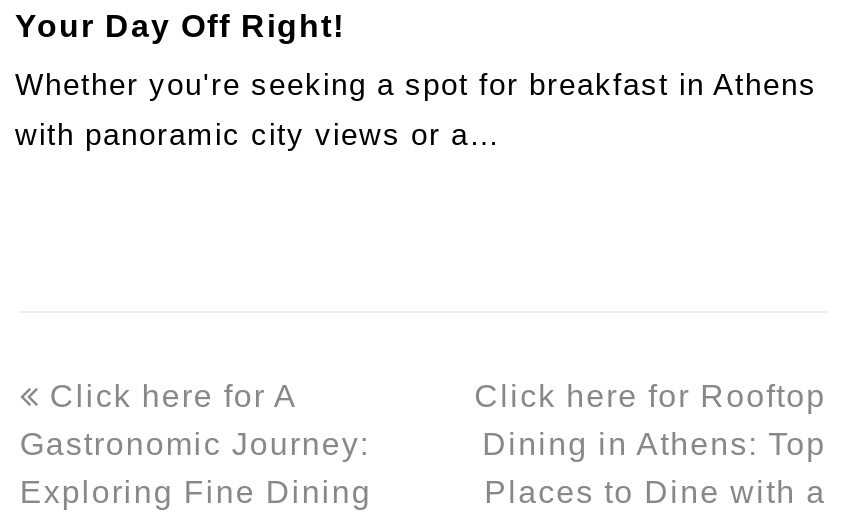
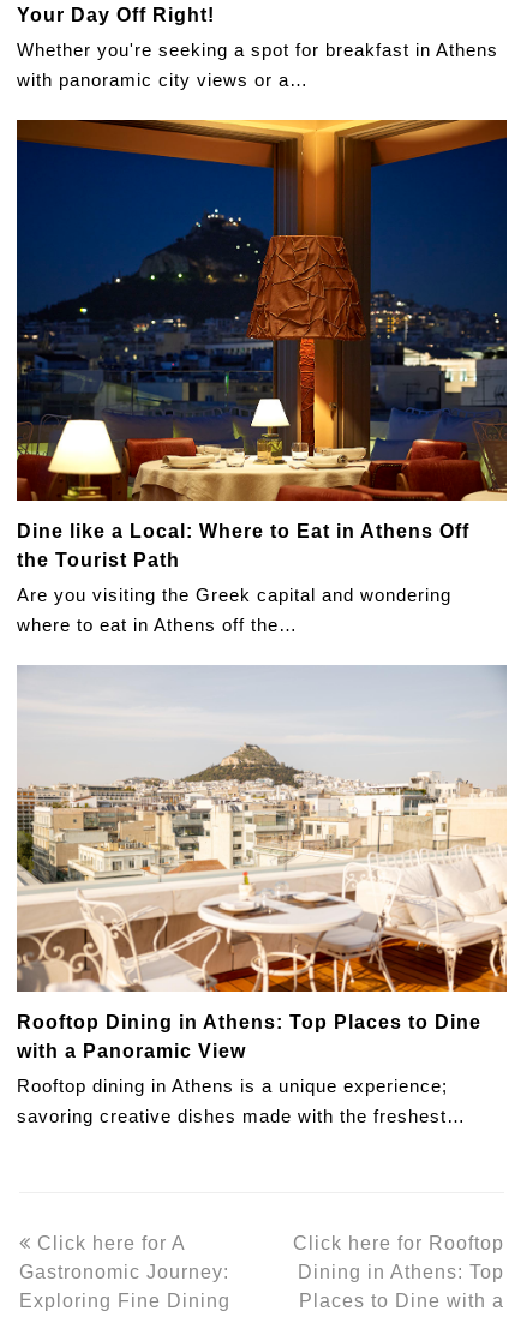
+ [image]
+ Dine like a Local: Where to Eat in Athens Off
+ the Tourist Path
+ Are you visiting the Greek capital and wondering
+ where to eat in Athens off the…

+ [image]
+ Rooftop Dining in Athens: Top Places to Dine
+ with a Panoramic View
+ Rooftop dining in Athens is a unique experience;
+ savoring creative dishes made with the freshest…
